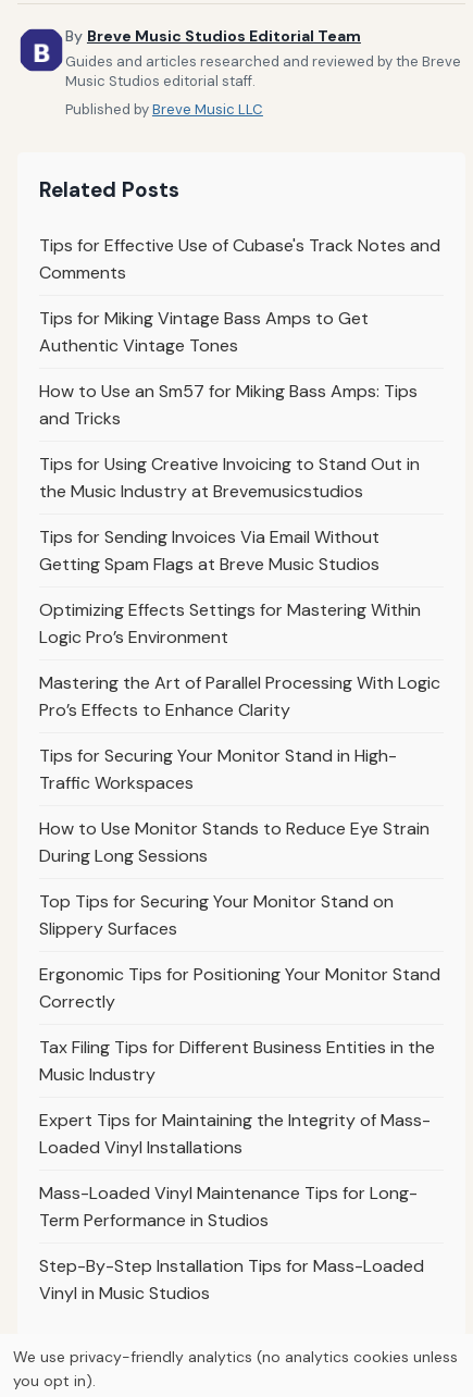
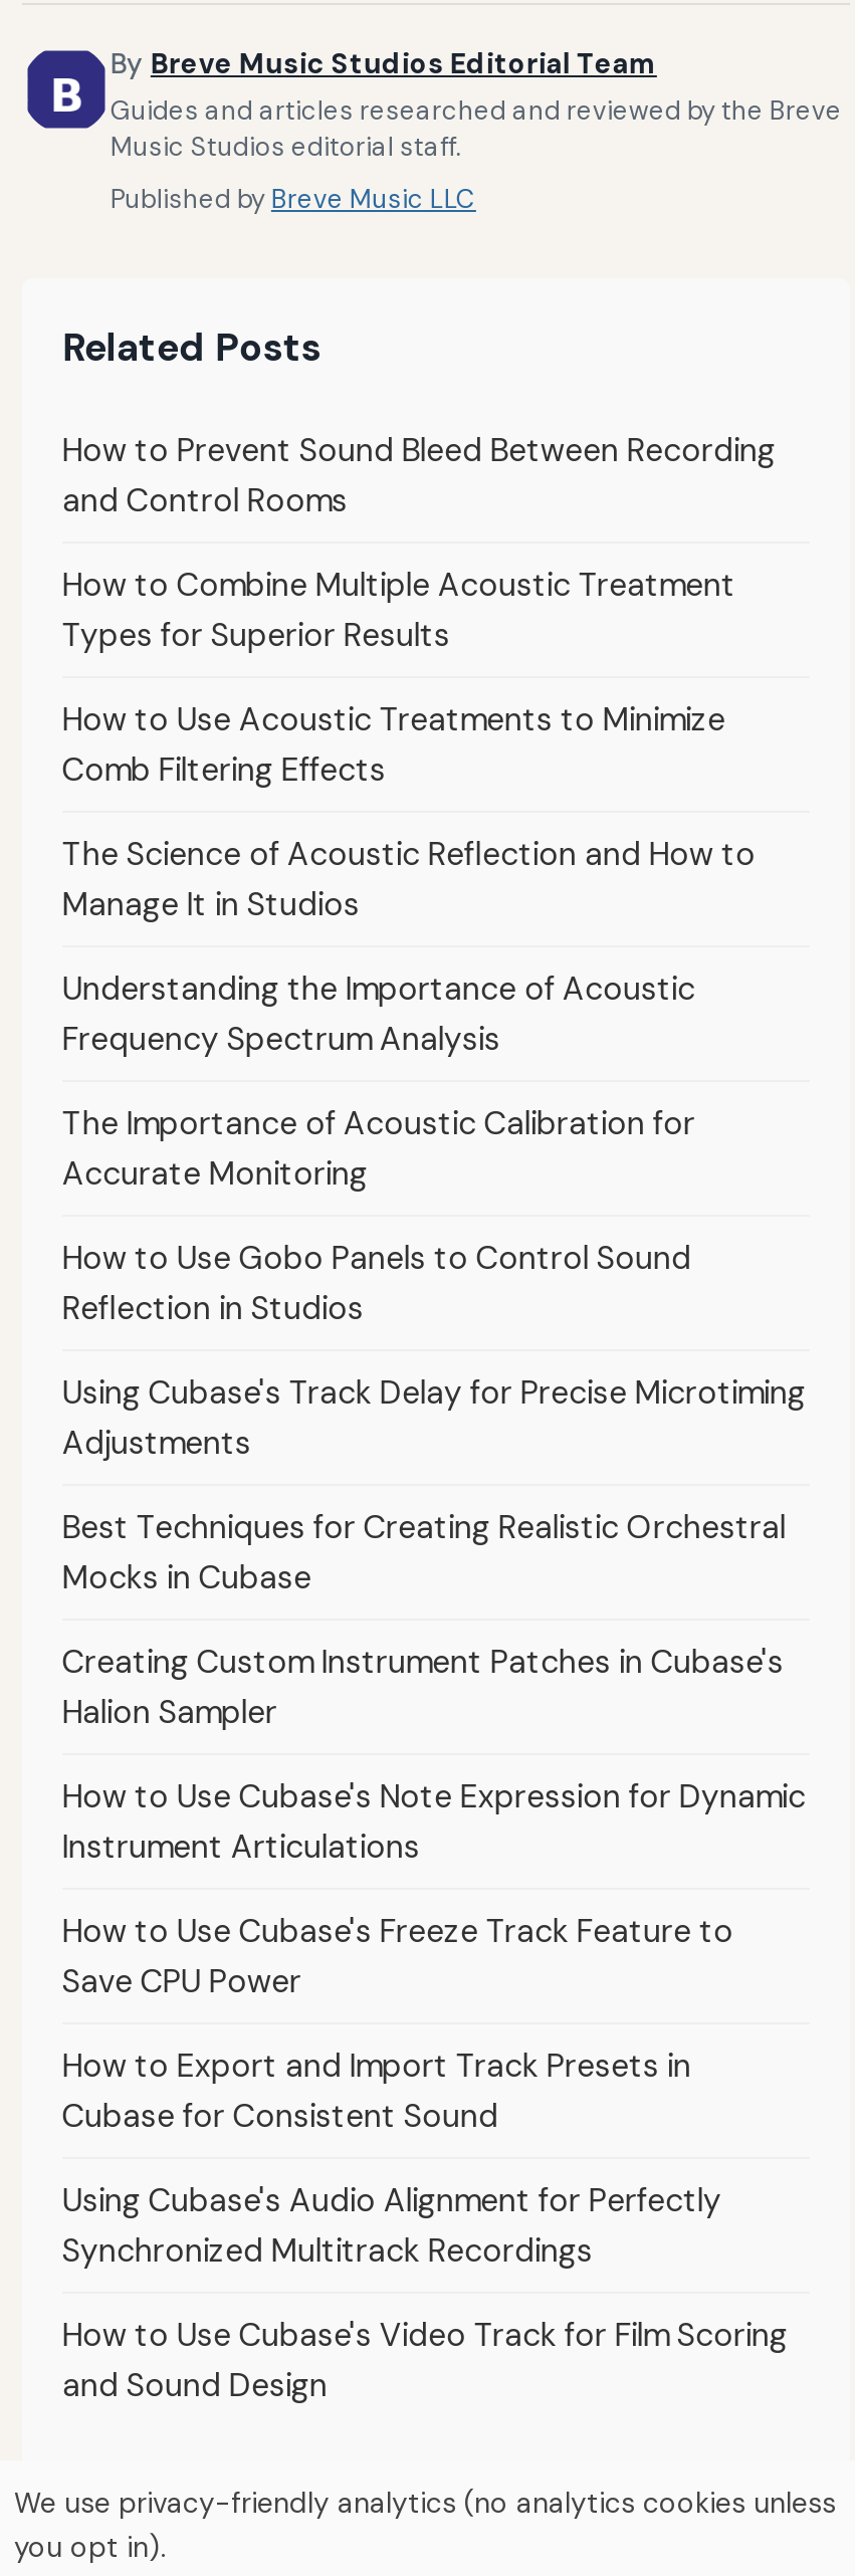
- Tips for Effective Use of Cubase's Track Notes and
- Comments
+ How to Prevent Sound Bleed Between Recording
+ and Control Rooms

- Tips for Miking Vintage Bass Amps to Get
- Authentic Vintage Tones
+ How to Combine Multiple Acoustic Treatment
+ Types for Superior Results

- How to Use an Sm57 for Miking Bass Amps: Tips
- and Tricks
+ How to Use Acoustic Treatments to Minimize
+ Comb Filtering Effects

- Tips for Using Creative Invoicing to Stand Out in
- the Music Industry at Brevemusicstudios
+ The Science of Acoustic Reflection and How to
+ Manage It in Studios

- Tips for Sending Invoices Via Email Without
- Getting Spam Flags at Breve Music Studios
+ Understanding the Importance of Acoustic
+ Frequency Spectrum Analysis

- Optimizing Effects Settings for Mastering Within
- Logic Pro’s Environment
+ The Importance of Acoustic Calibration for
+ Accurate Monitoring

- Mastering the Art of Parallel Processing With Logic
- Pro’s Effects to Enhance Clarity
+ How to Use Gobo Panels to Control Sound
+ Reflection in Studios

- Tips for Securing Your Monitor Stand in High-
- Traffic Workspaces
+ Using Cubase's Track Delay for Precise Microtiming
+ Adjustments

- How to Use Monitor Stands to Reduce Eye Strain
- During Long Sessions
+ Best Techniques for Creating Realistic Orchestral
+ Mocks in Cubase

- Top Tips for Securing Your Monitor Stand on
- Slippery Surfaces
+ Creating Custom Instrument Patches in Cubase's
+ Halion Sampler

- Ergonomic Tips for Positioning Your Monitor Stand
- Correctly
+ How to Use Cubase's Note Expression for Dynamic
+ Instrument Articulations

- Tax Filing Tips for Different Business Entities in the
- Music Industry
+ How to Use Cubase's Freeze Track Feature to
+ Save CPU Power

- Expert Tips for Maintaining the Integrity of Mass-
- Loaded Vinyl Installations
+ How to Export and Import Track Presets in
+ Cubase for Consistent Sound

- Mass-Loaded Vinyl Maintenance Tips for Long-
- Term Performance in Studios
+ Using Cubase's Audio Alignment for Perfectly
+ Synchronized Multitrack Recordings

- Step-By-Step Installation Tips for Mass-Loaded
- Vinyl in Music Studios
+ How to Use Cubase's Video Track for Film Scoring
+ and Sound Design
